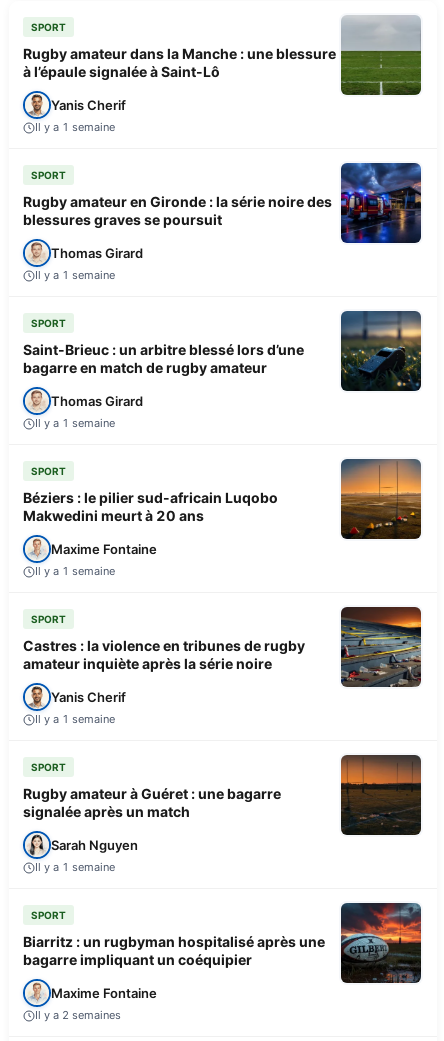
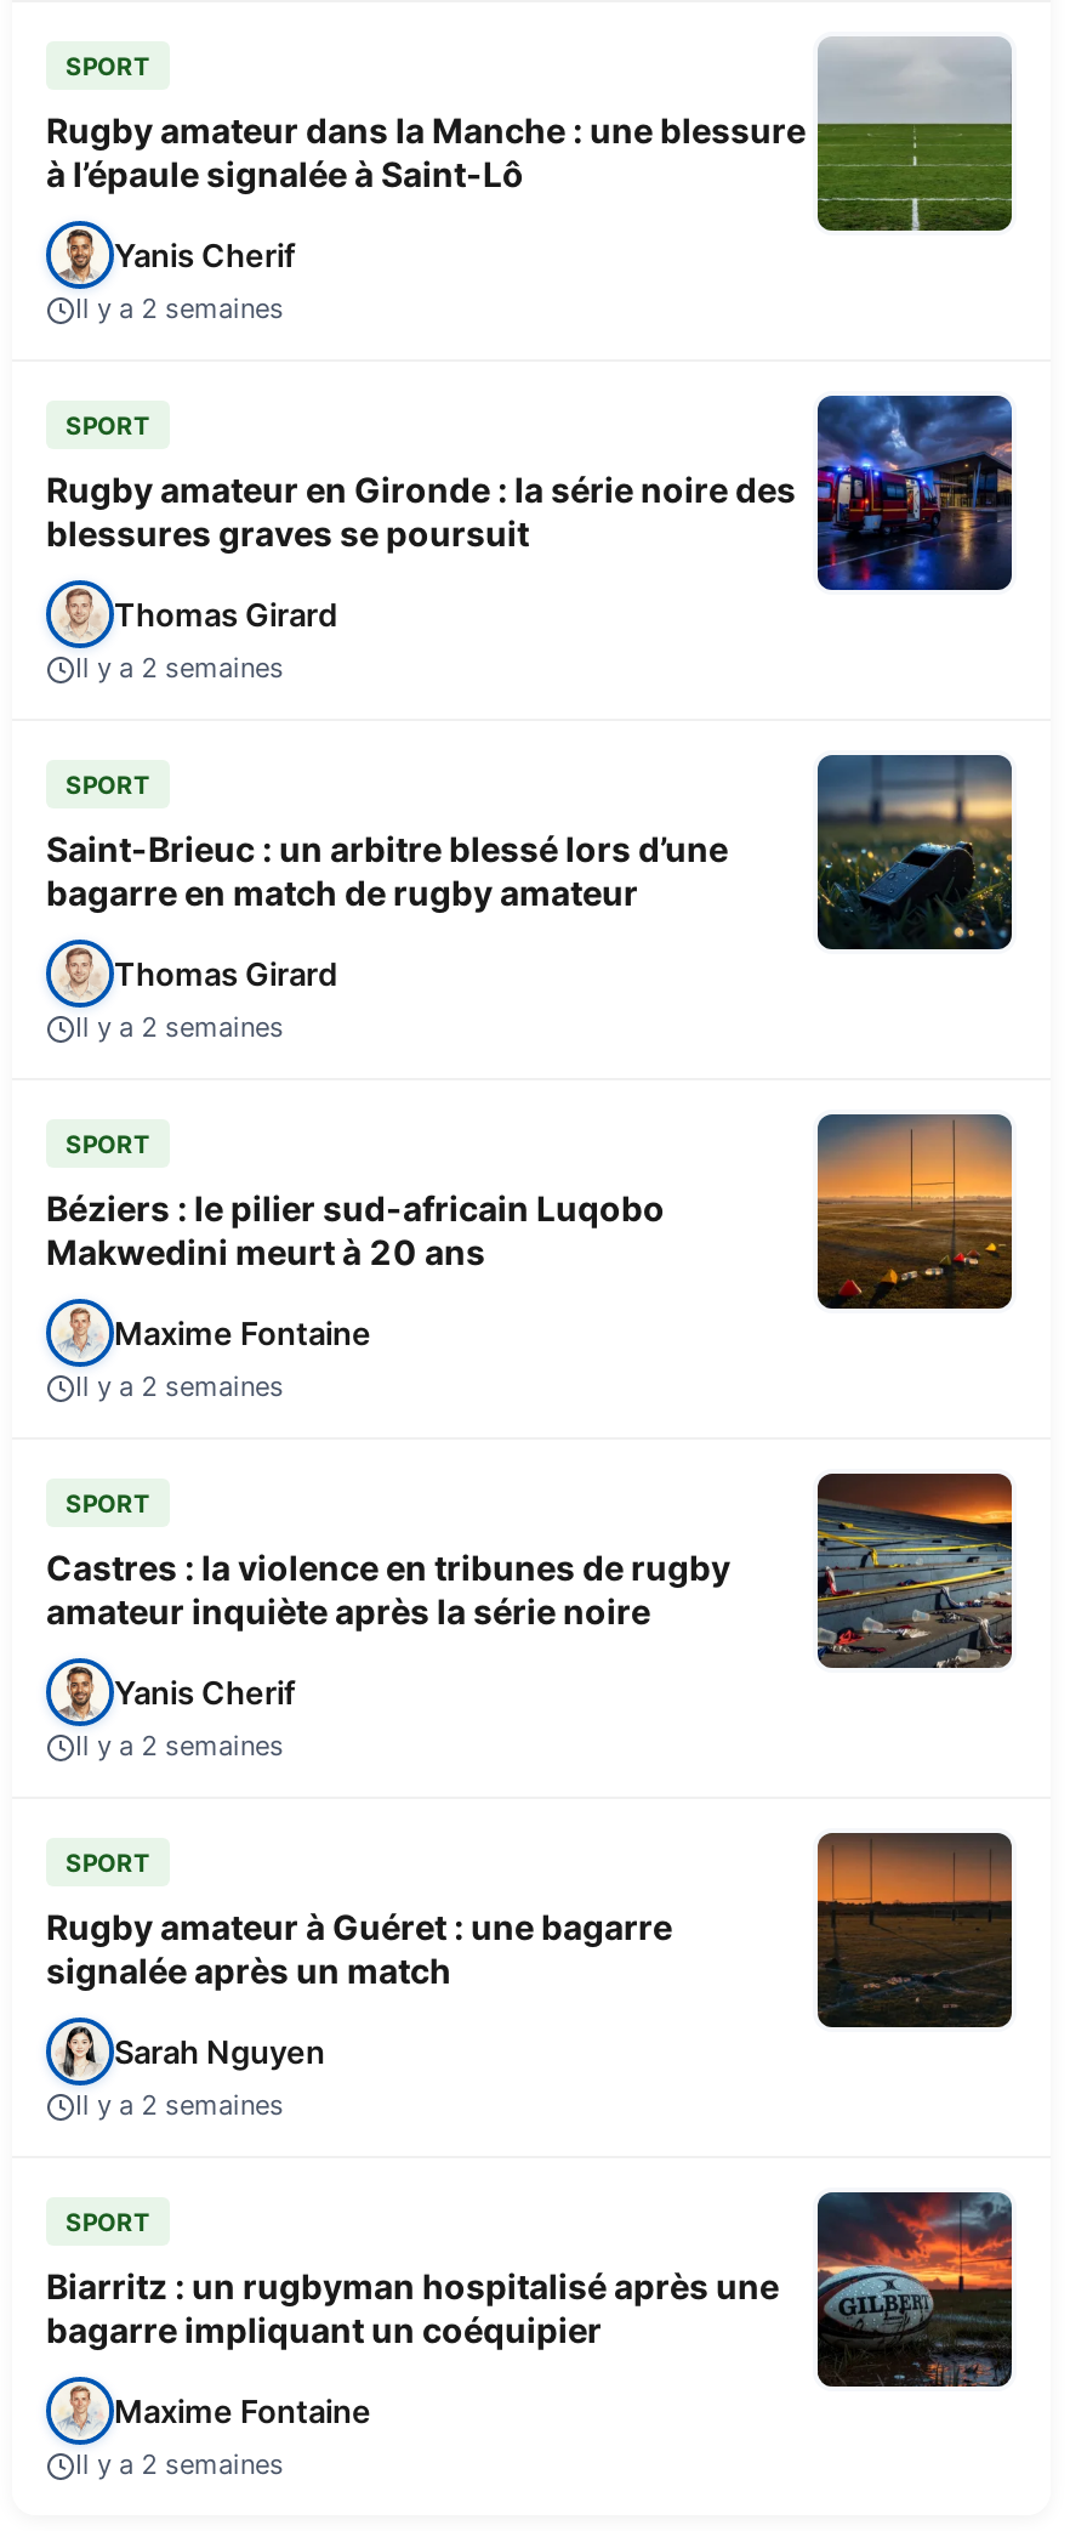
- Il y a 1 semaine
+ Il y a 2 semaines

- Il y a 1 semaine
+ Il y a 2 semaines

- Il y a 1 semaine
+ Il y a 2 semaines

- Il y a 1 semaine
+ Il y a 2 semaines

- Il y a 1 semaine
+ Il y a 2 semaines

- Il y a 1 semaine
+ Il y a 2 semaines
